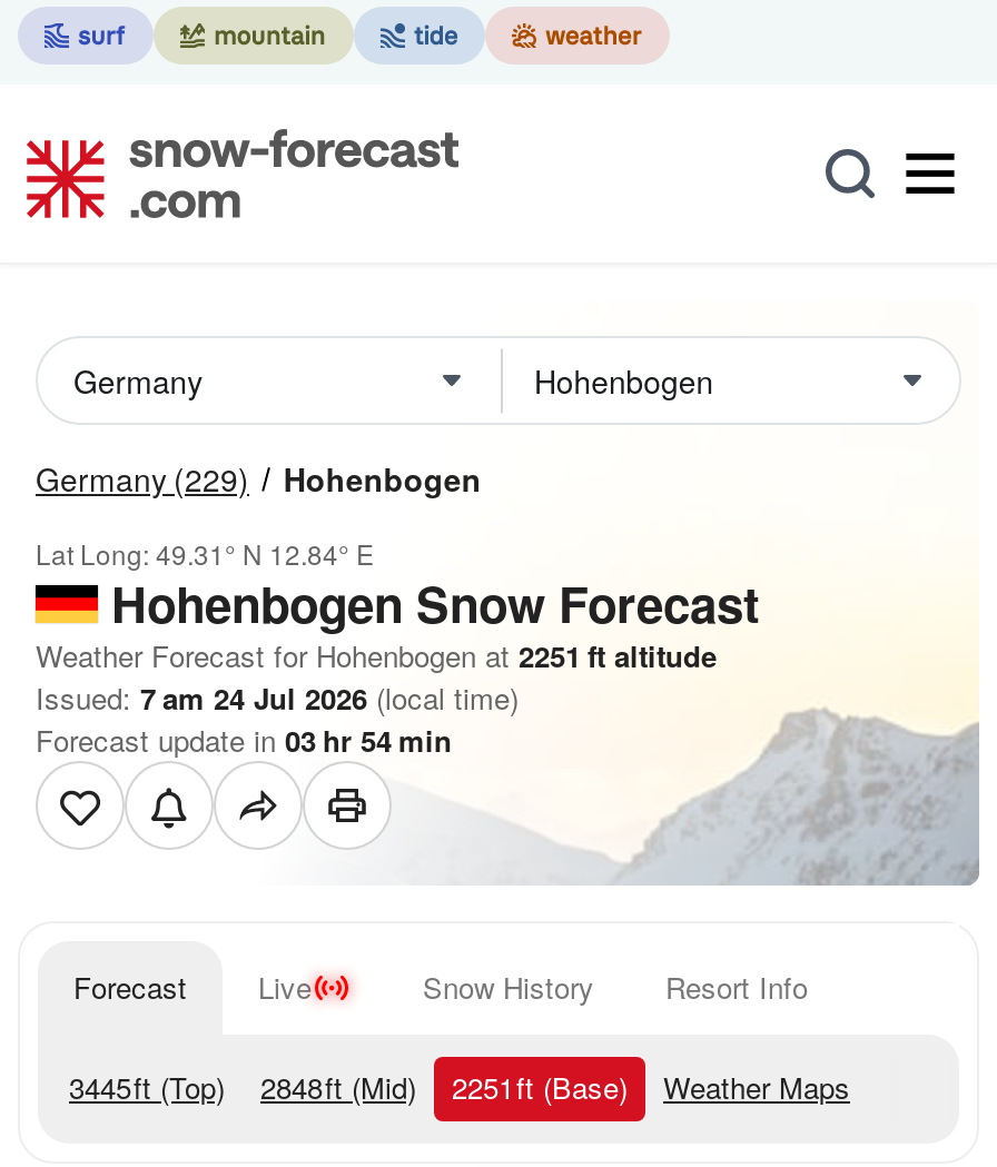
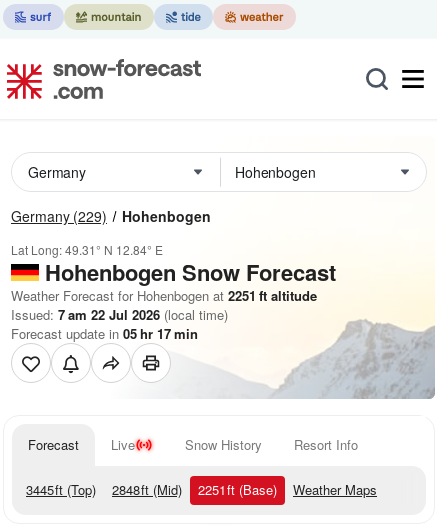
- Issued: 7 am 24 Jul 2026 (local time)
+ Issued: 7 am 22 Jul 2026 (local time)

- Forecast update in 03 hr 54 min
+ Forecast update in 05 hr 17 min
